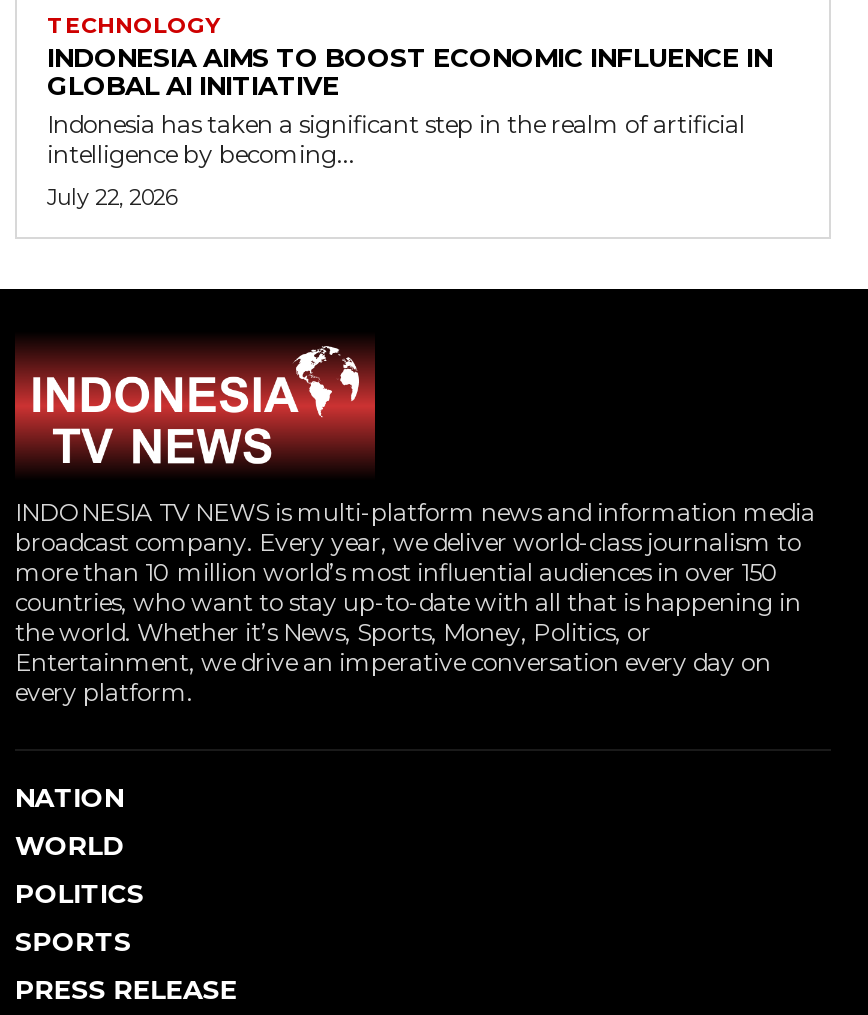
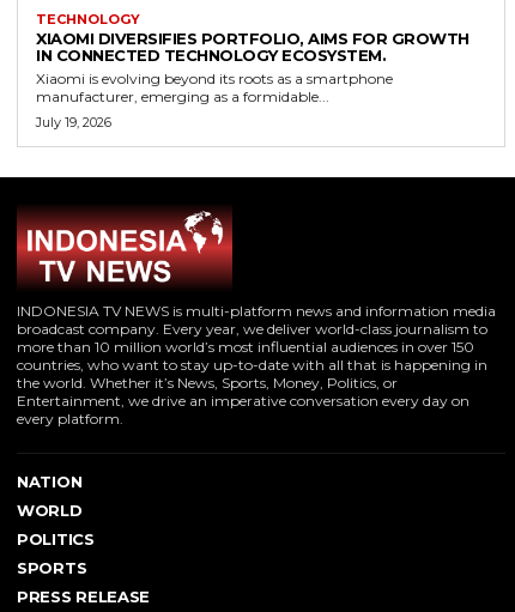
- INDONESIA AIMS TO BOOST ECONOMIC INFLUENCE IN
- GLOBAL AI INITIATIVE
- Indonesia has taken a significant step in the realm of artificial
- intelligence by becoming...
+ XIAOMI DIVERSIFIES PORTFOLIO, AIMS FOR GROWTH
+ IN CONNECTED TECHNOLOGY ECOSYSTEM.
+ Xiaomi is evolving beyond its roots as a smartphone
+ manufacturer, emerging as a formidable...

- July 22, 2026
+ July 19, 2026
